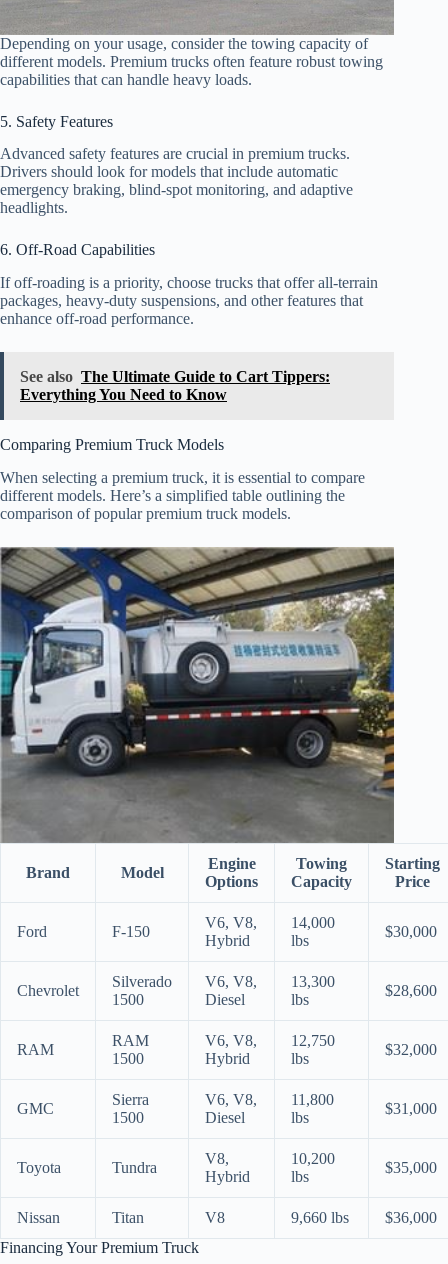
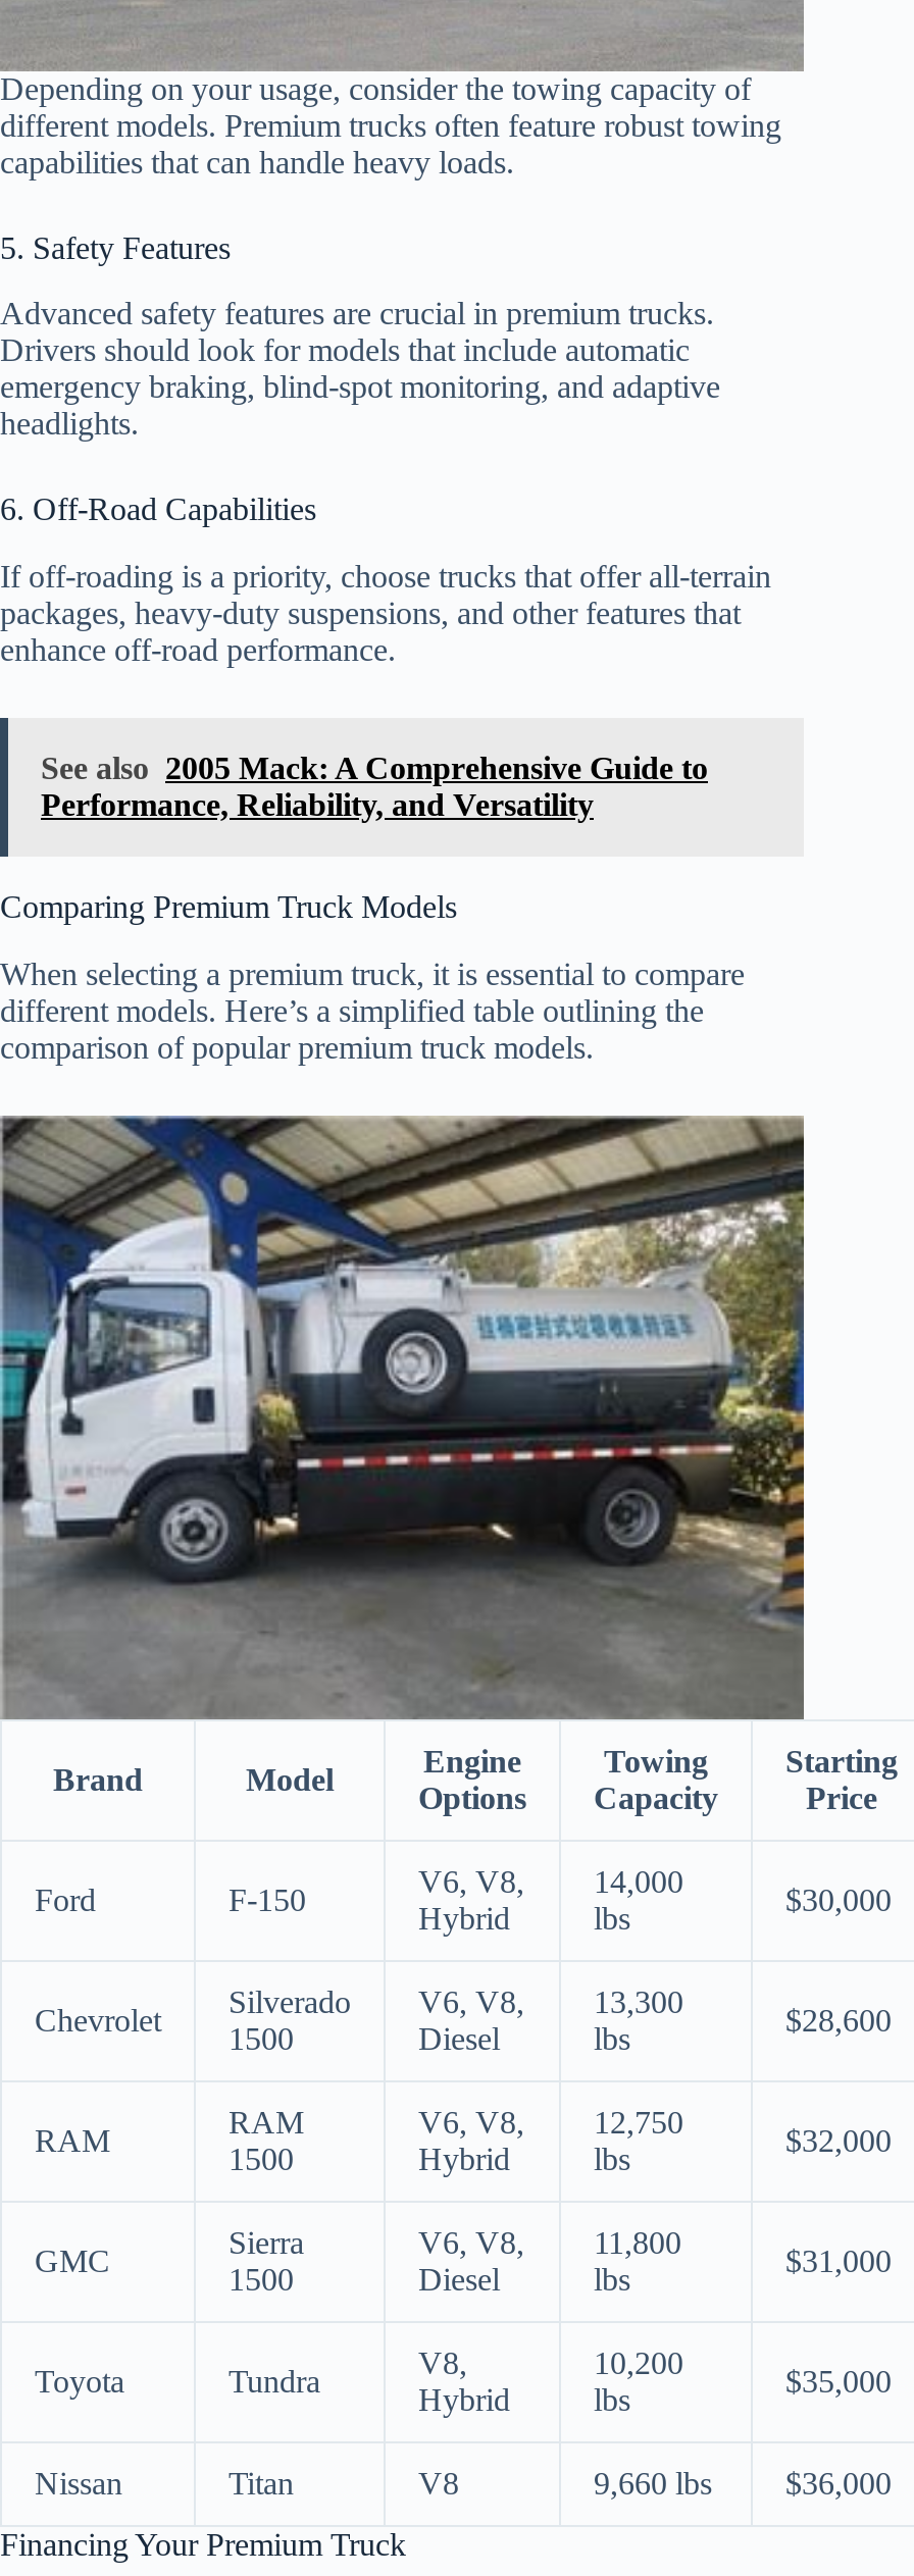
- See also The Ultimate Guide to Cart Tippers:
- Everything You Need to Know
+ See also 2005 Mack: A Comprehensive Guide to
+ Performance, Reliability, and Versatility
